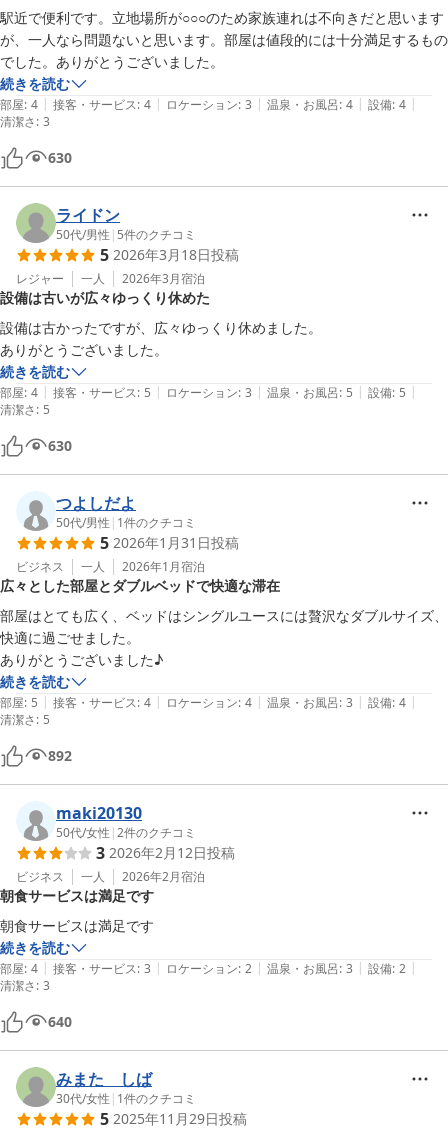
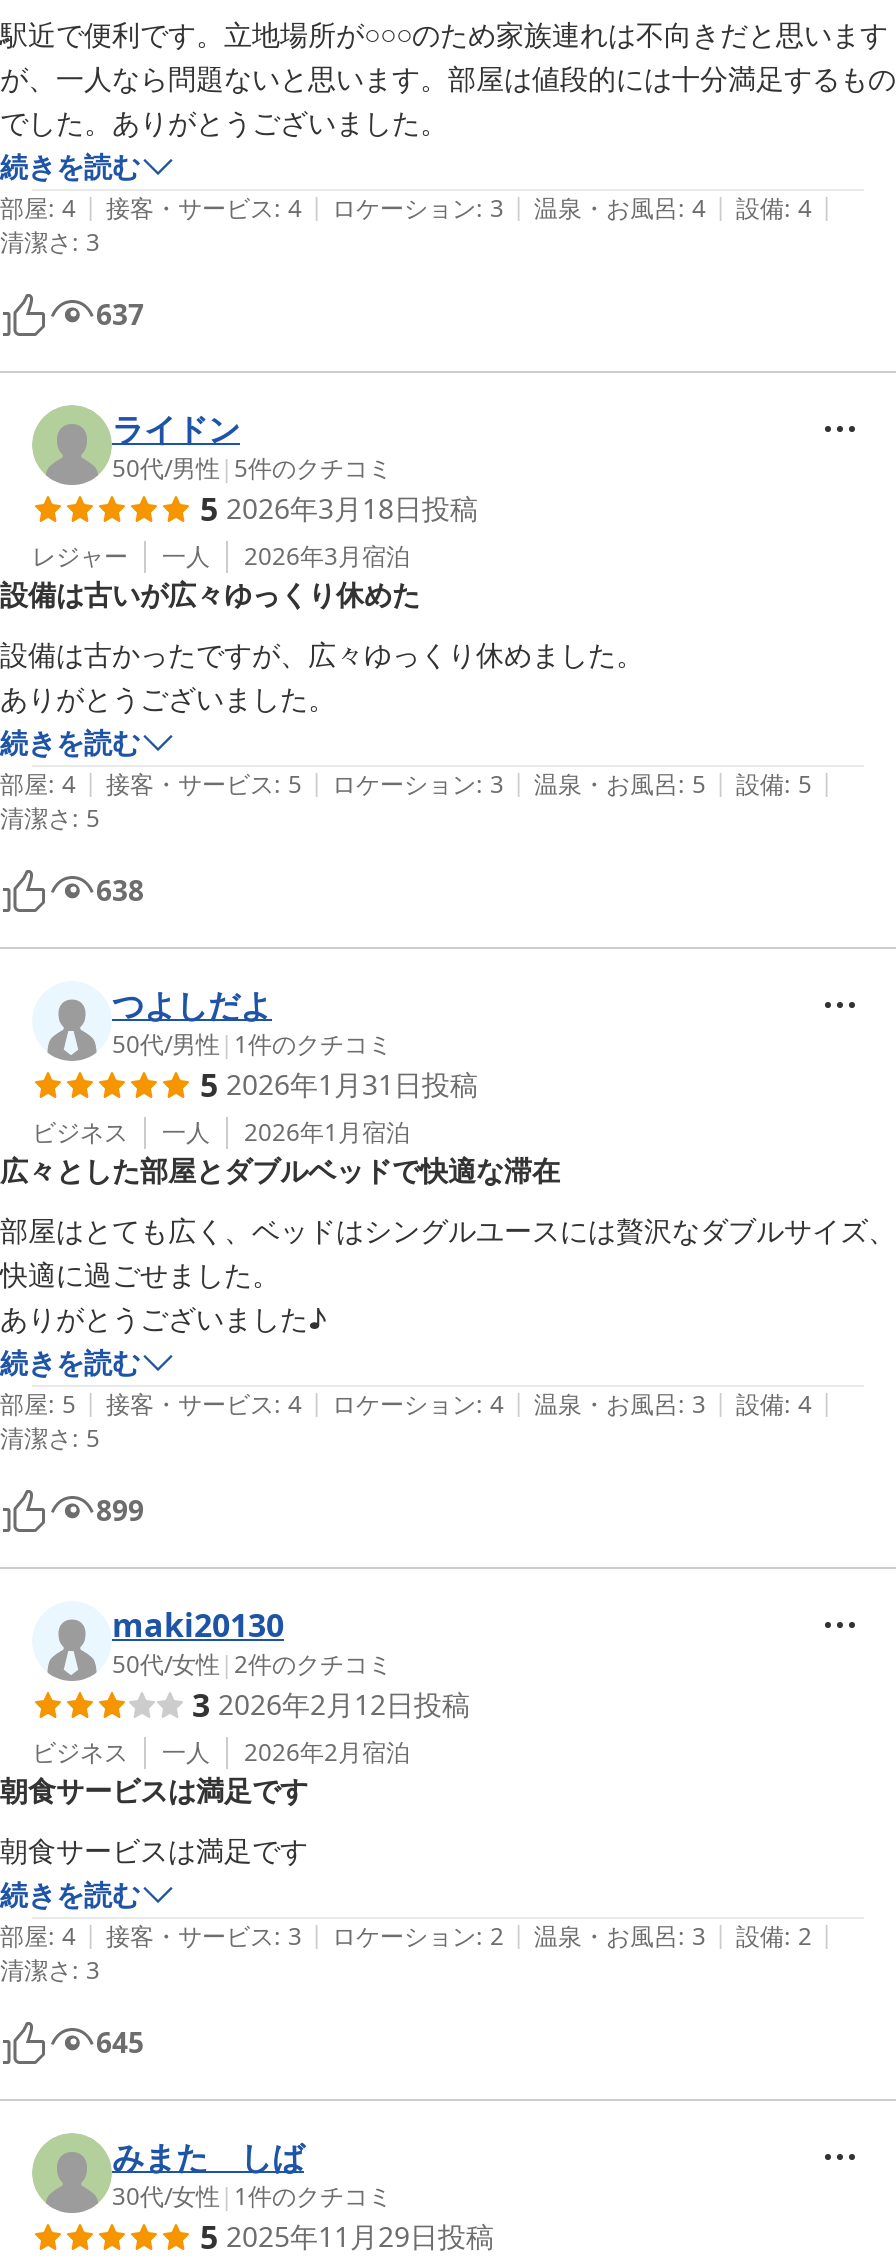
- 630
+ 637

- 630
+ 638

- 892
+ 899

- 640
+ 645
